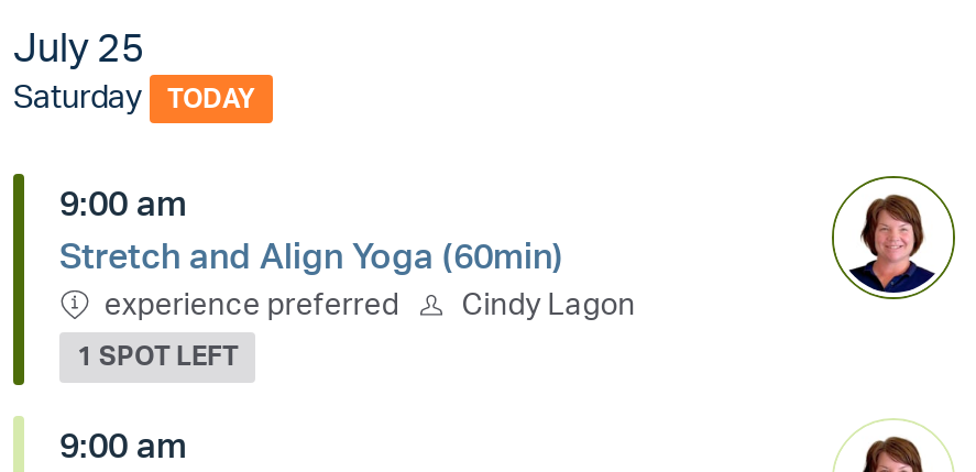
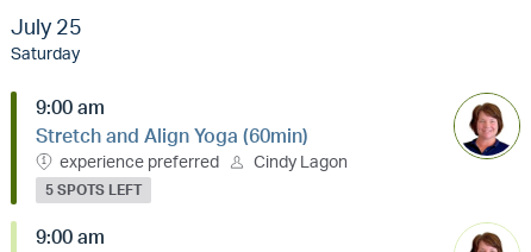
- TODAY

- 1 SPOT LEFT
+ 5 SPOTS LEFT
